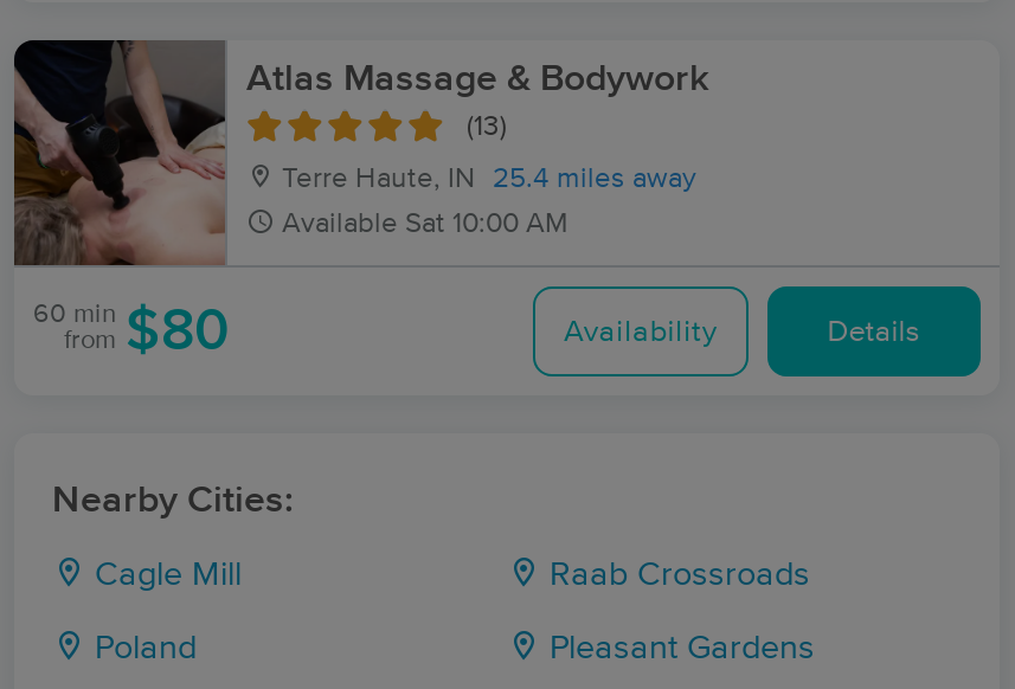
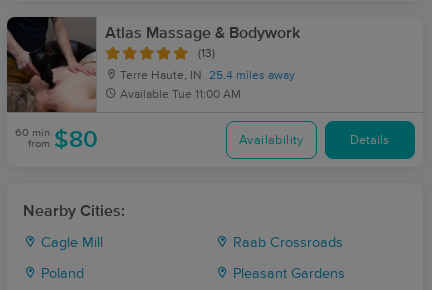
- Available Sat 10:00 AM
+ Available Tue 11:00 AM
